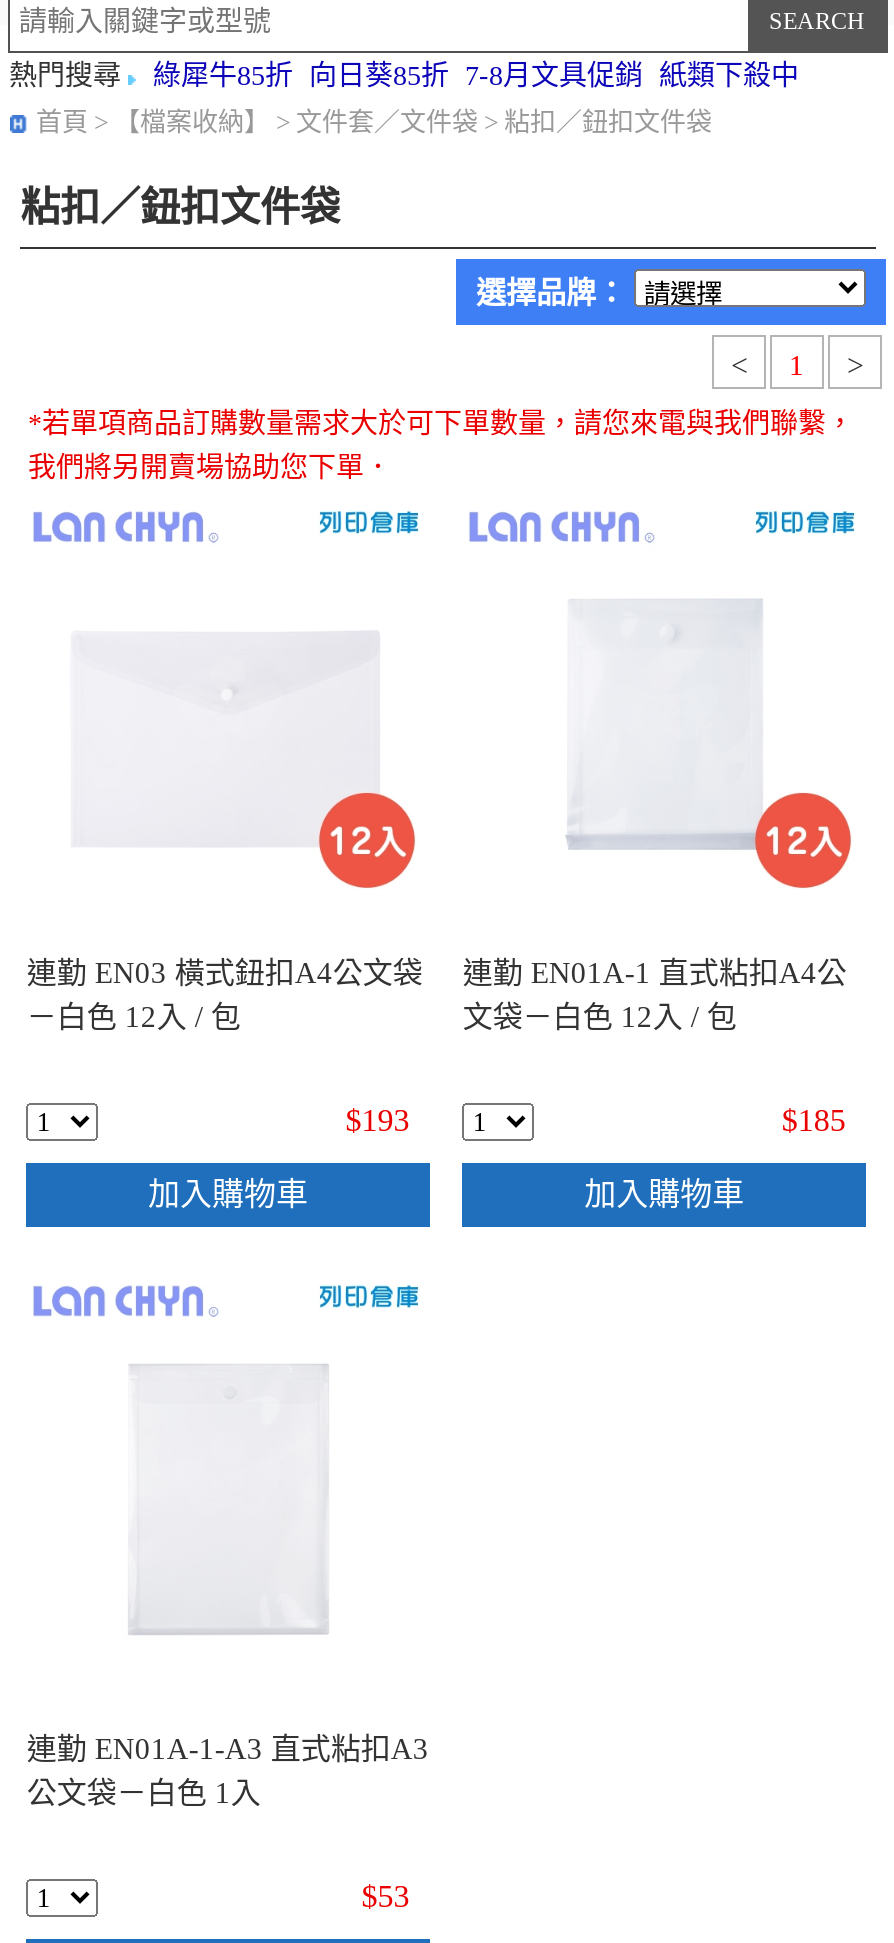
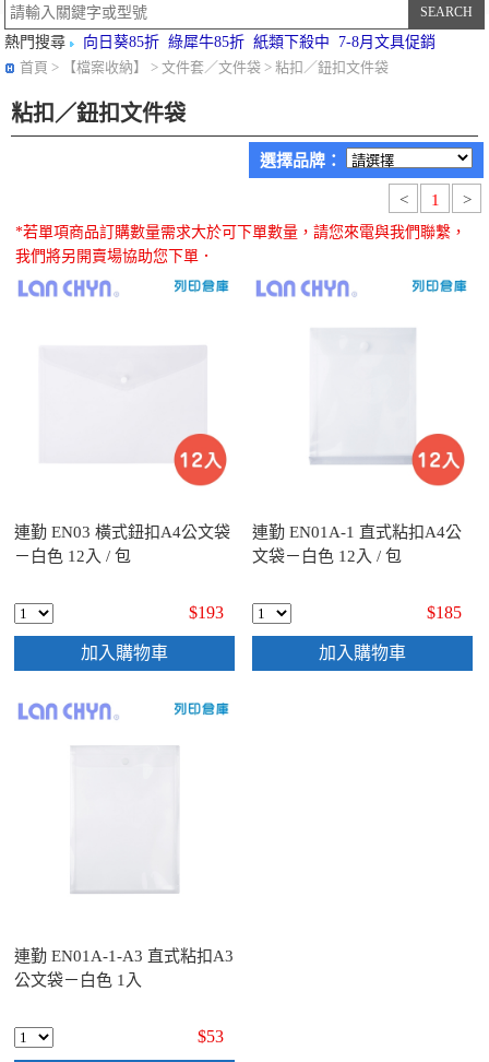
- 綠犀牛85折 向日葵85折 7-8月文具促銷 紙類下殺中
+ 向日葵85折 綠犀牛85折 紙類下殺中 7-8月文具促銷
